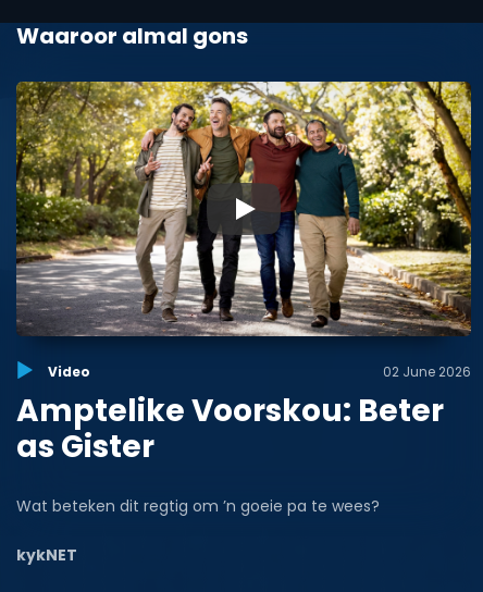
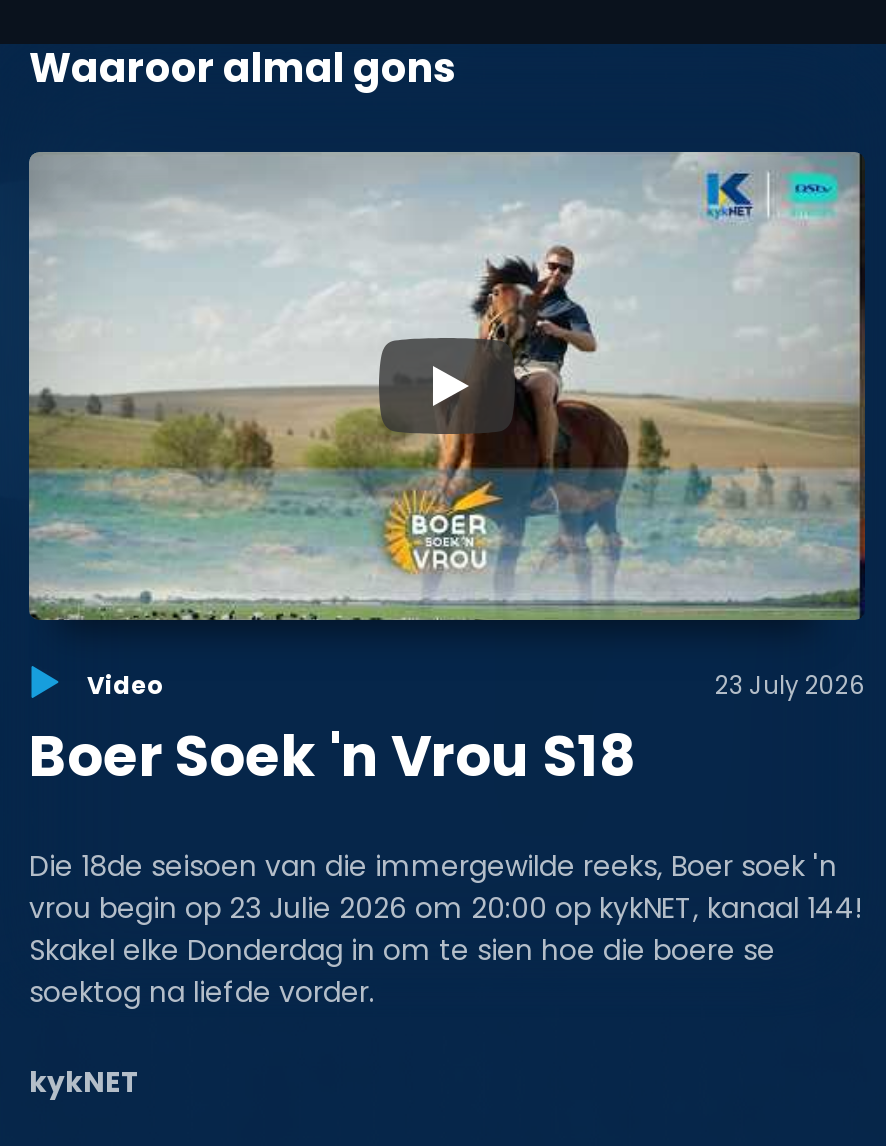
- [image]
- 02 June 2026
- Amptelike Voorskou: Beter
- as Gister
+ [image]
+ 23 July 2026
+ Boer Soek 'n Vrou S18

- Wat beteken dit regtig om ’n goeie pa te wees?
+ Die 18de seisoen van die immergewilde reeks, Boer soek 'n
+ vrou begin op 23 Julie 2026 om 20:00 op kykNET, kanaal 144!
+ Skakel elke Donderdag in om te sien hoe die boere se
+ soektog na liefde vorder.
